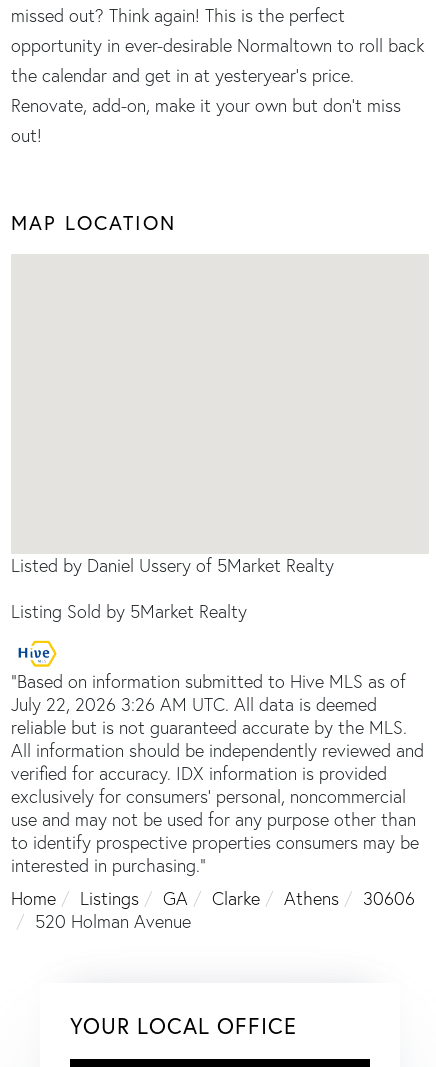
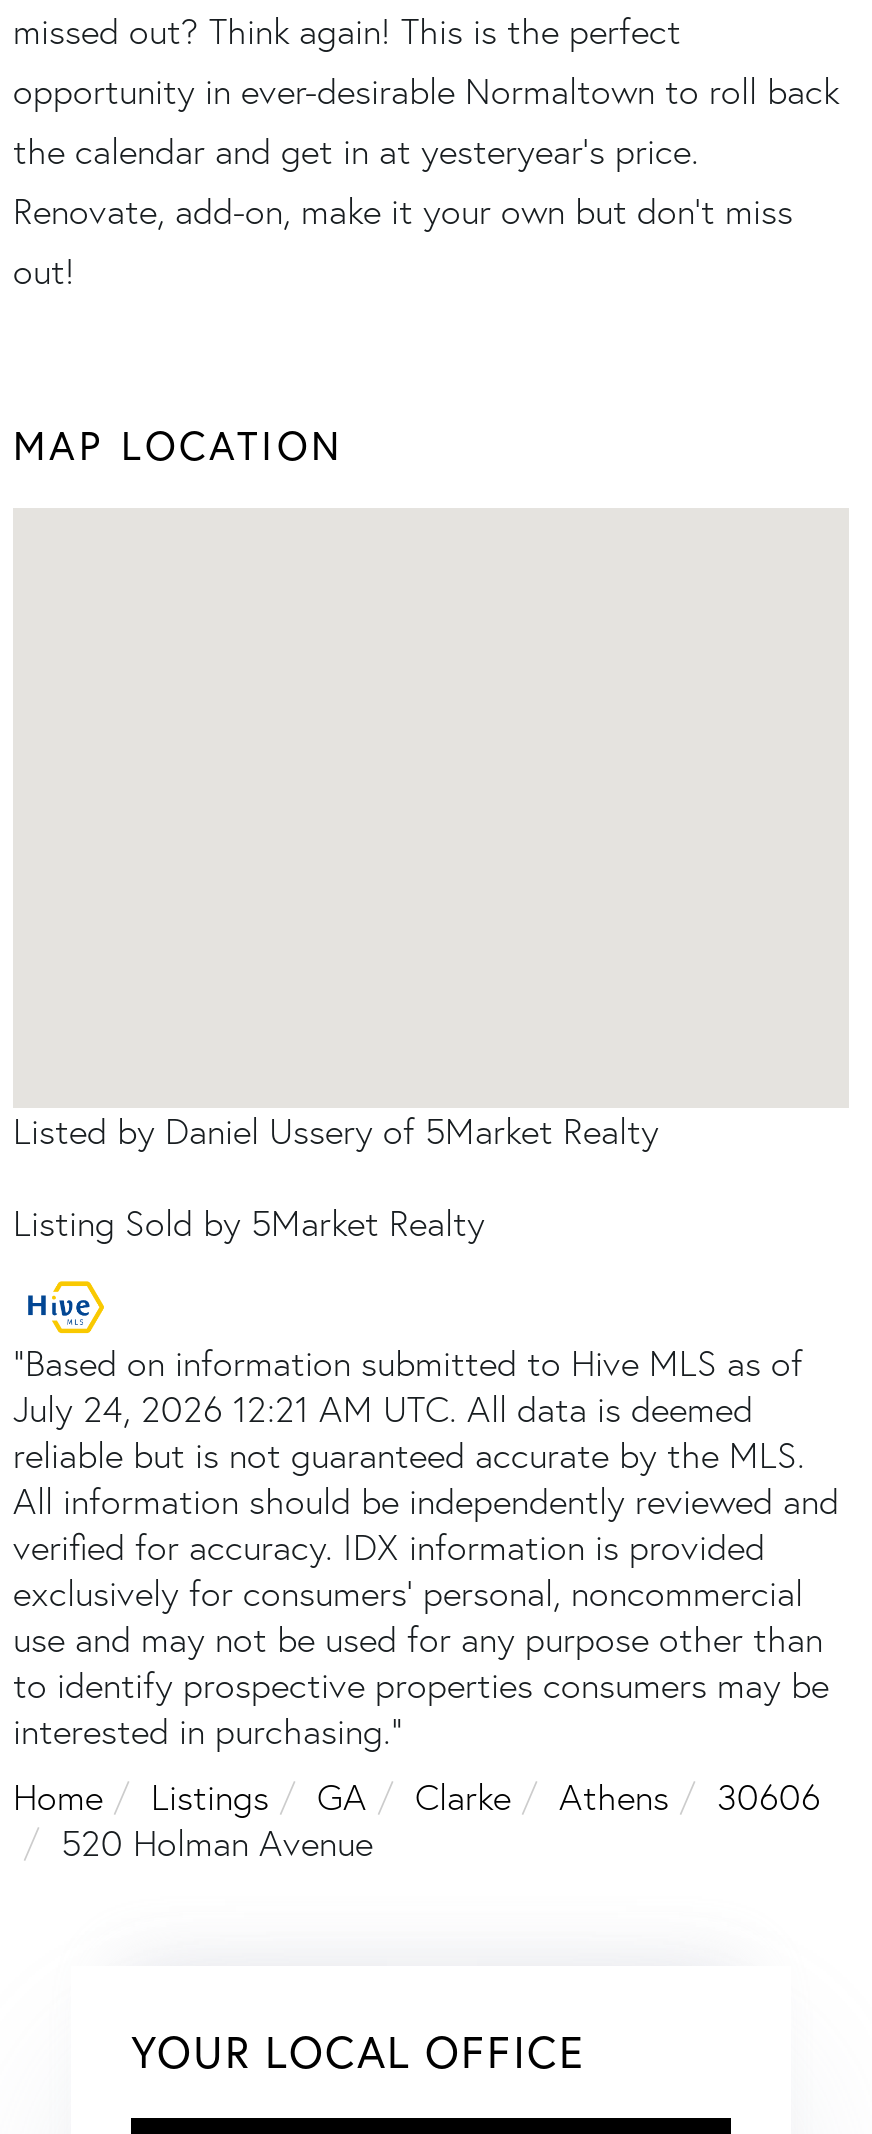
- July 22, 2026 3:26 AM UTC. All data is deemed
+ July 24, 2026 12:21 AM UTC. All data is deemed
